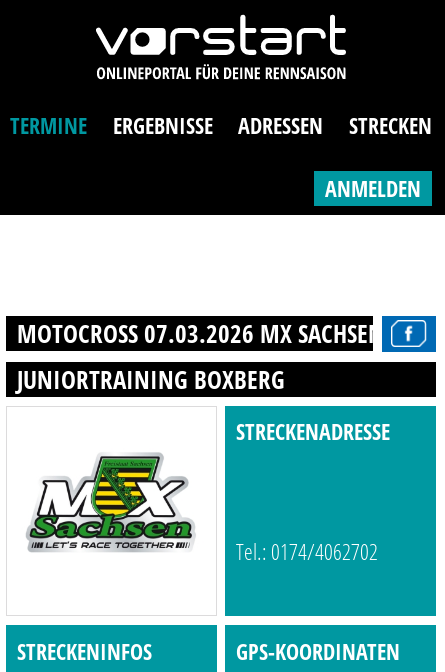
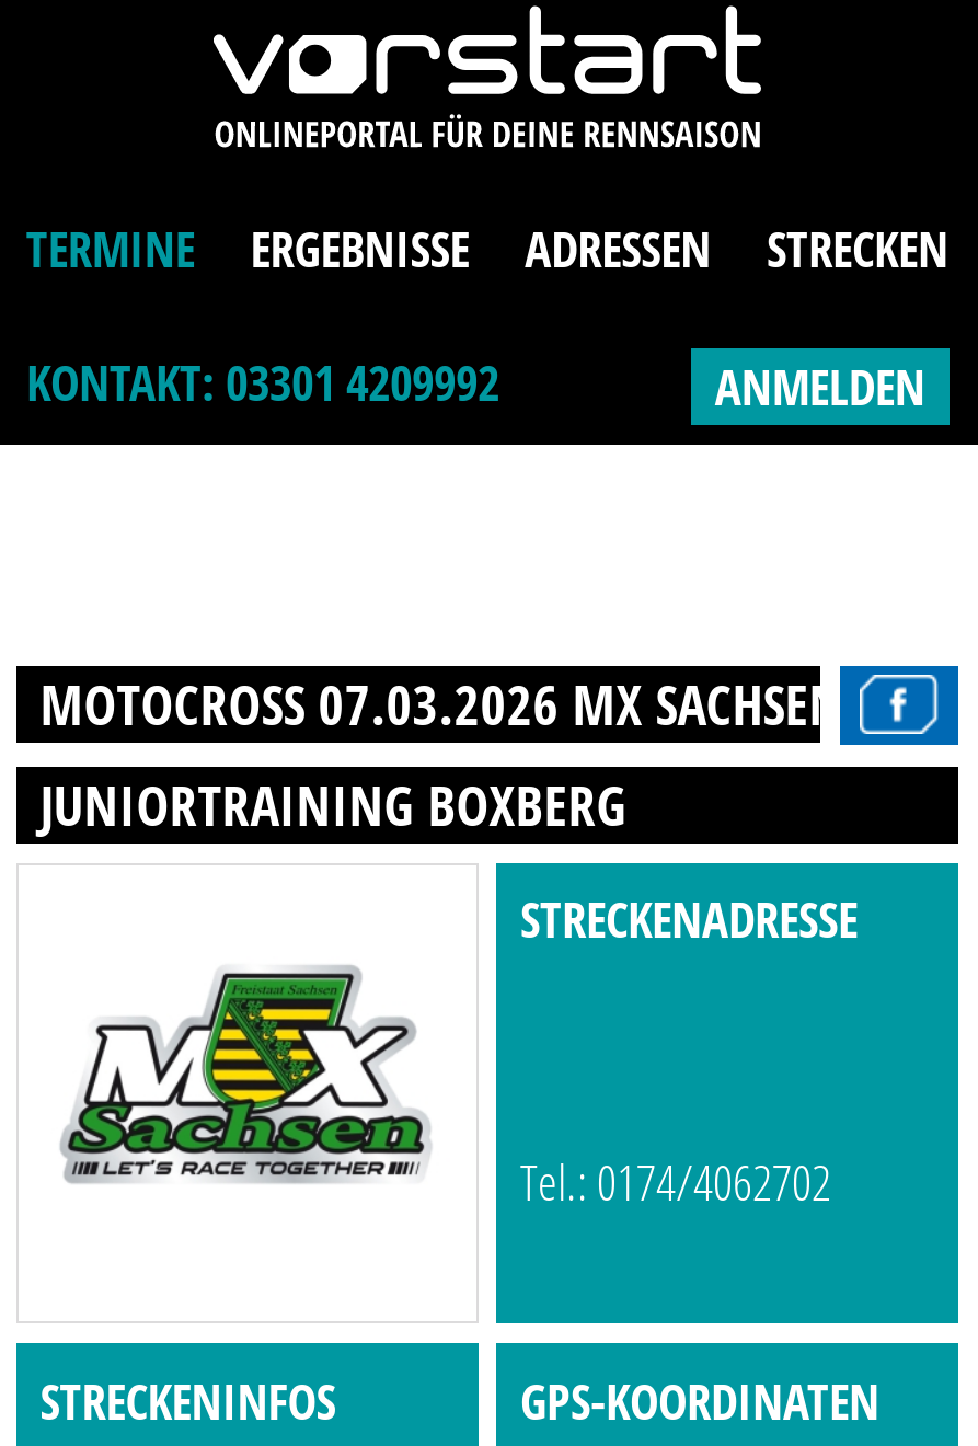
+ KONTAKT: 03301 4209992
